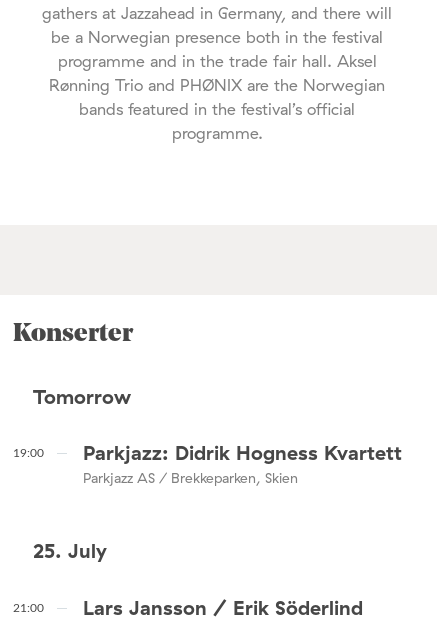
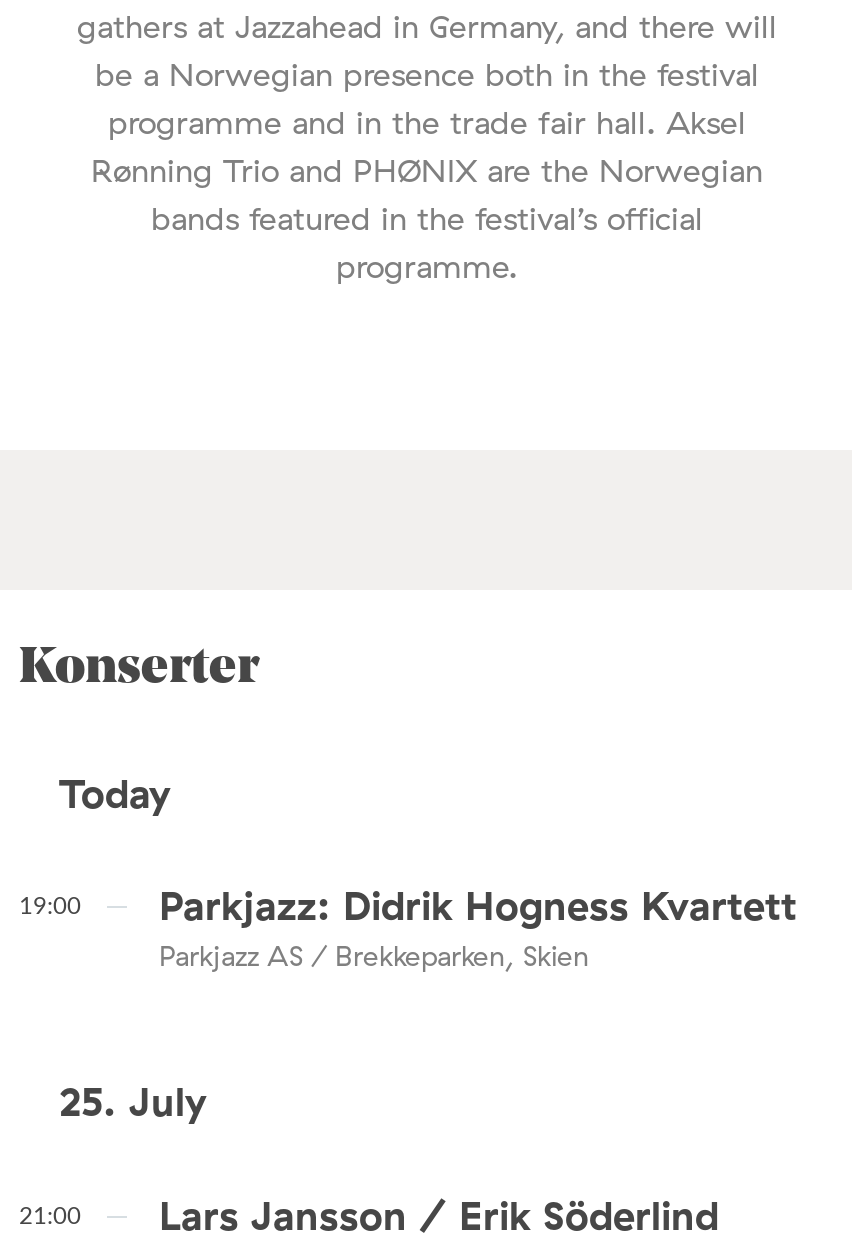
- Tomorrow
+ Today
